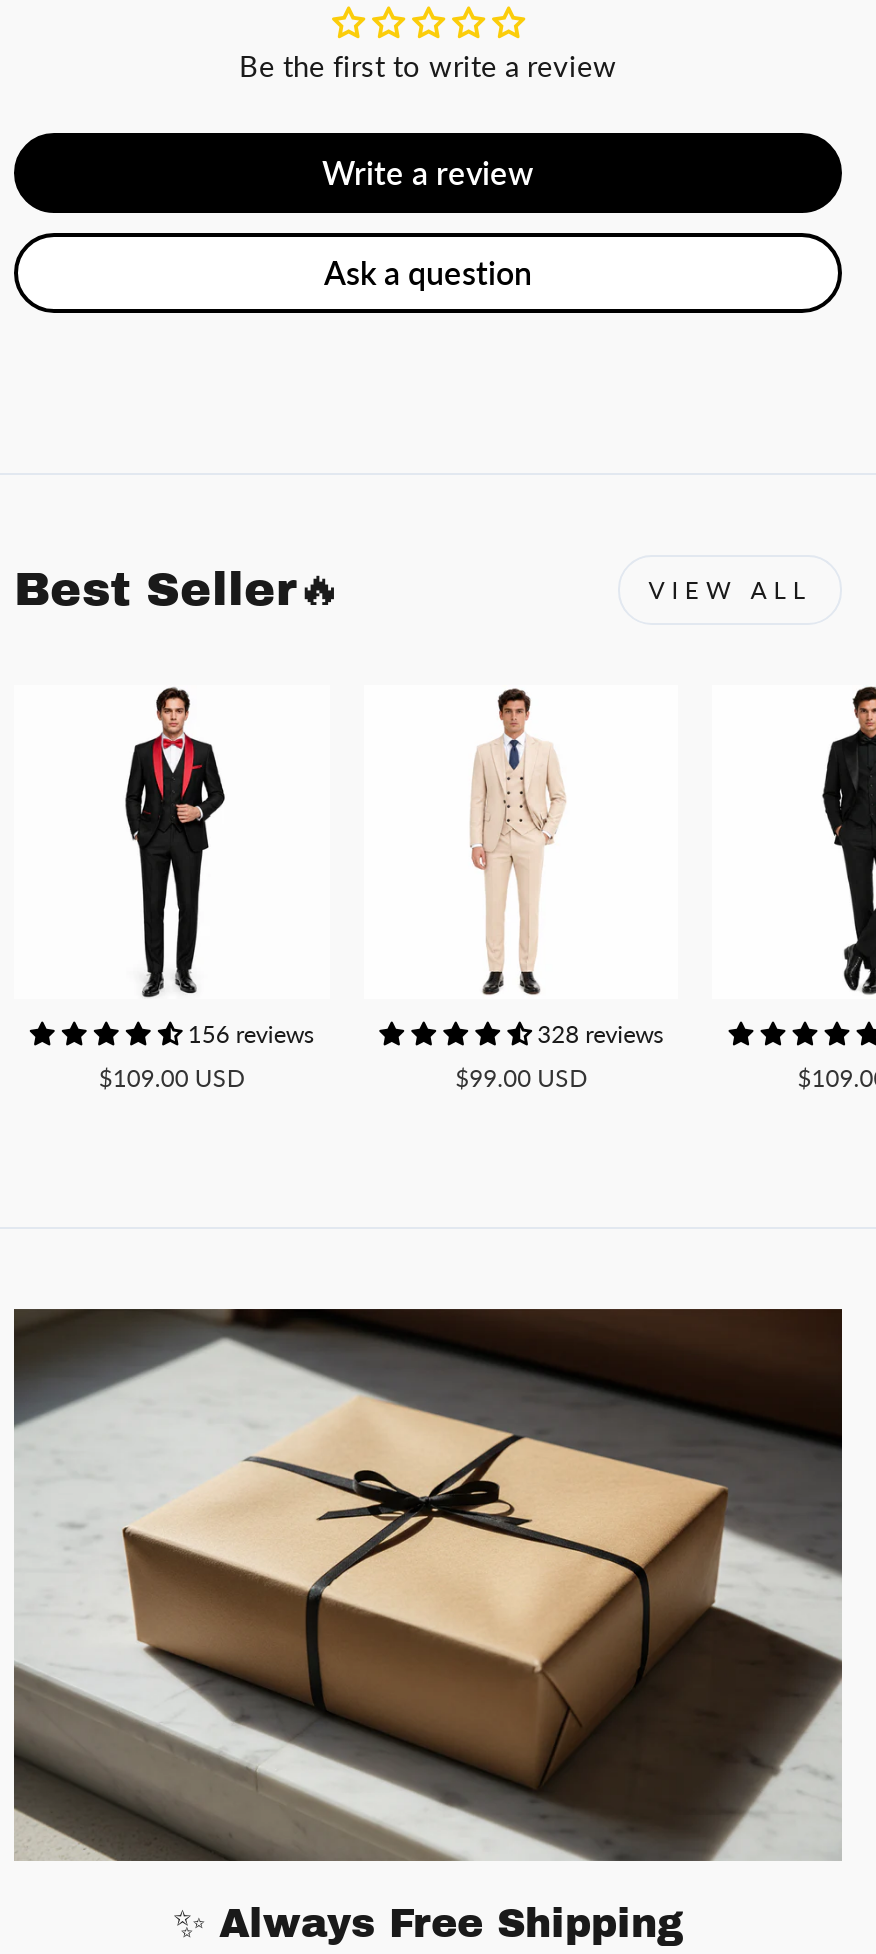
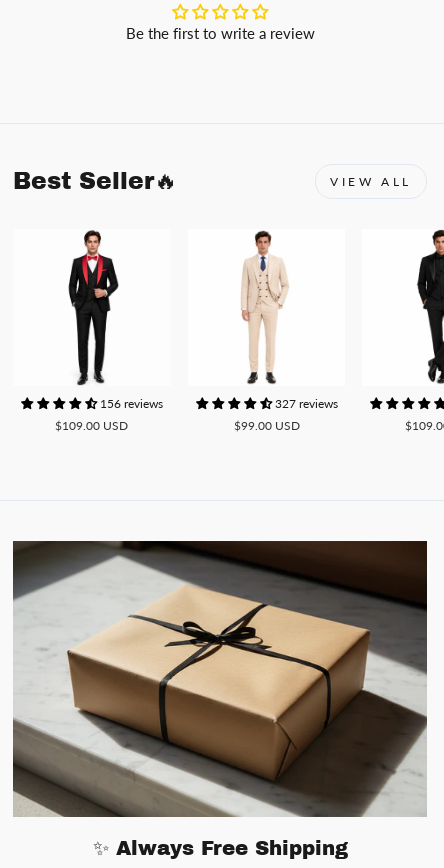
- Write a review
- Ask a question

- 328 reviews
+ 327 reviews
